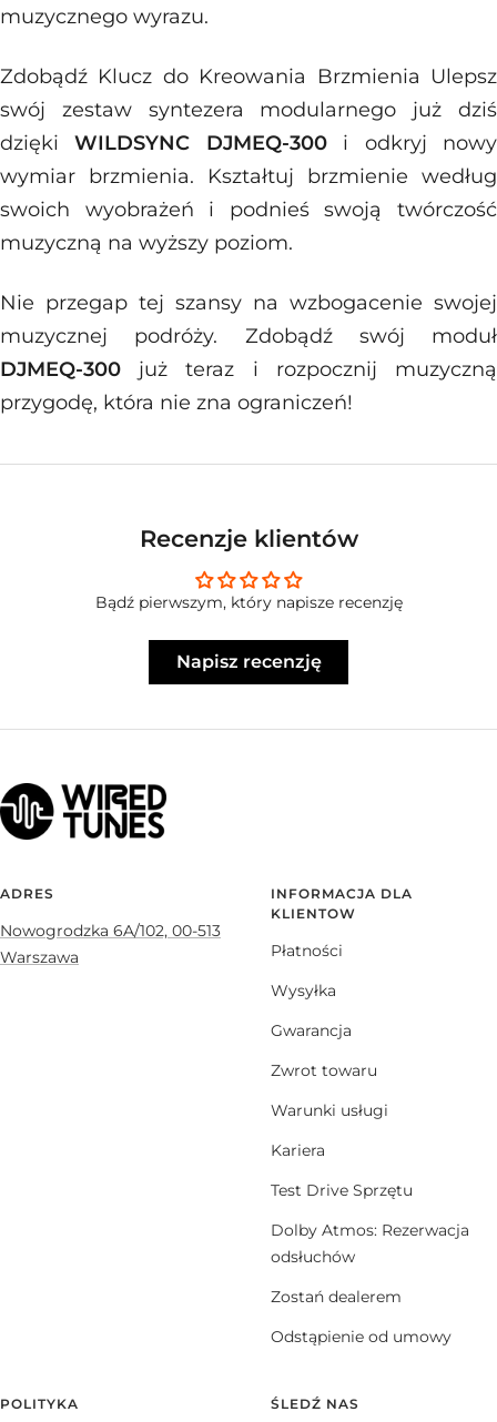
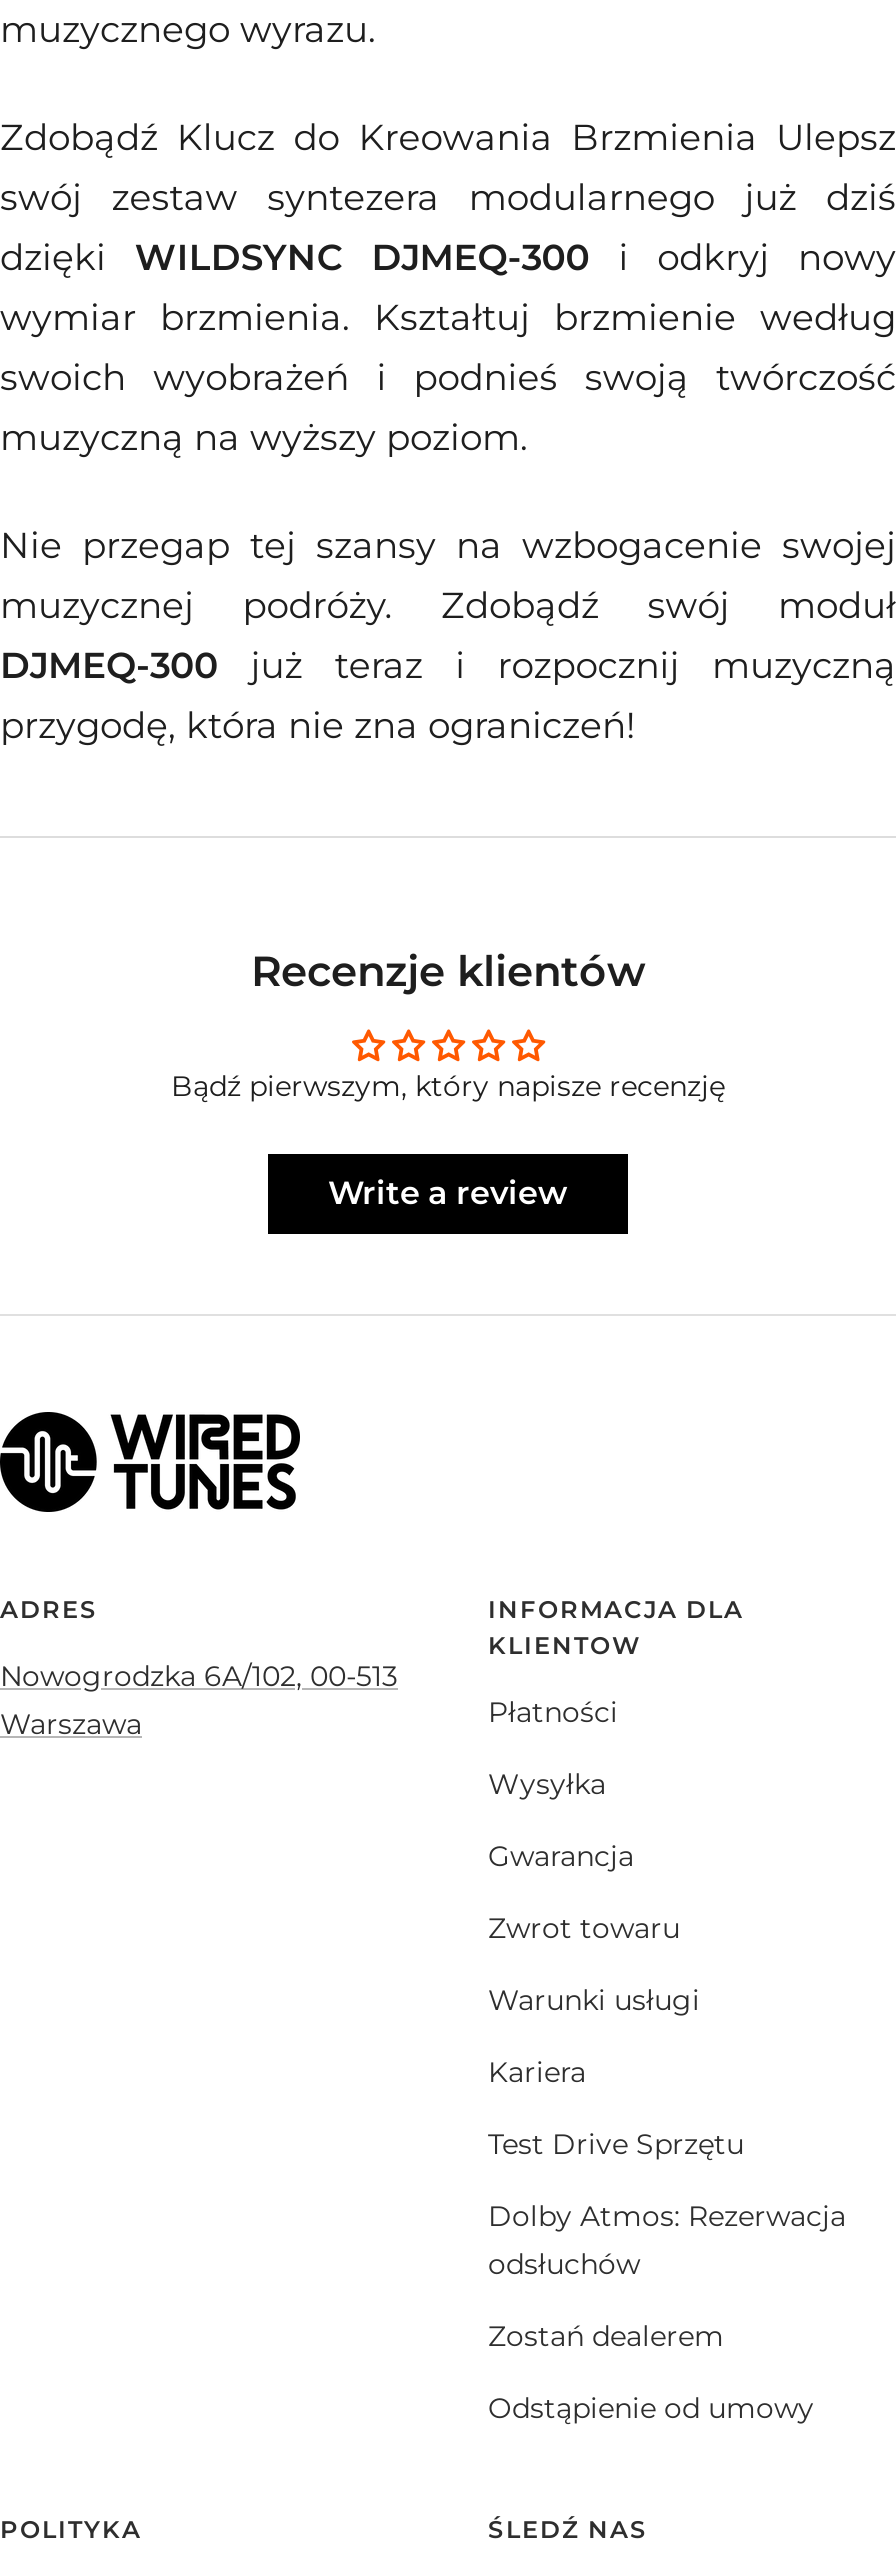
- Napisz recenzję
+ Write a review
